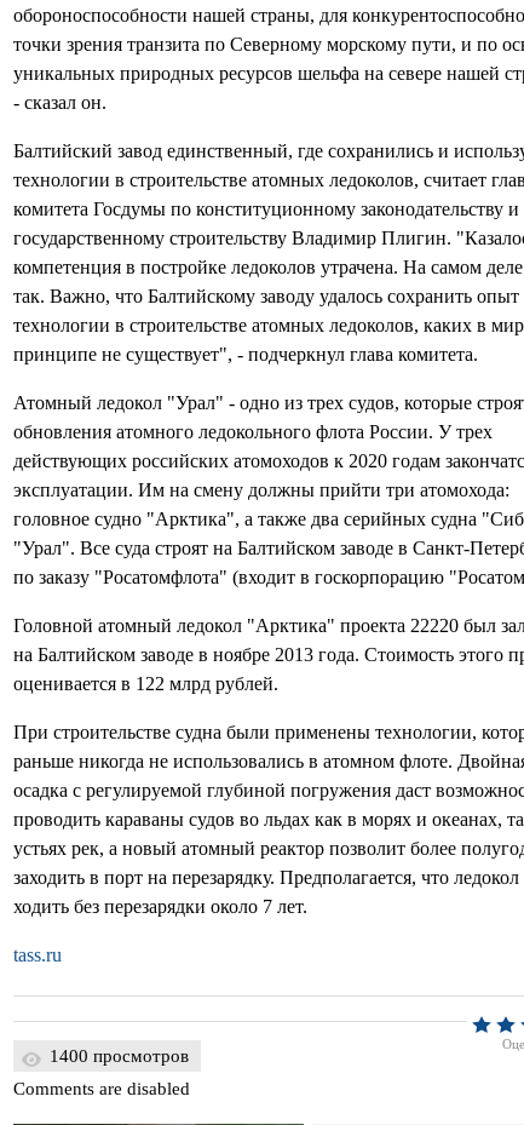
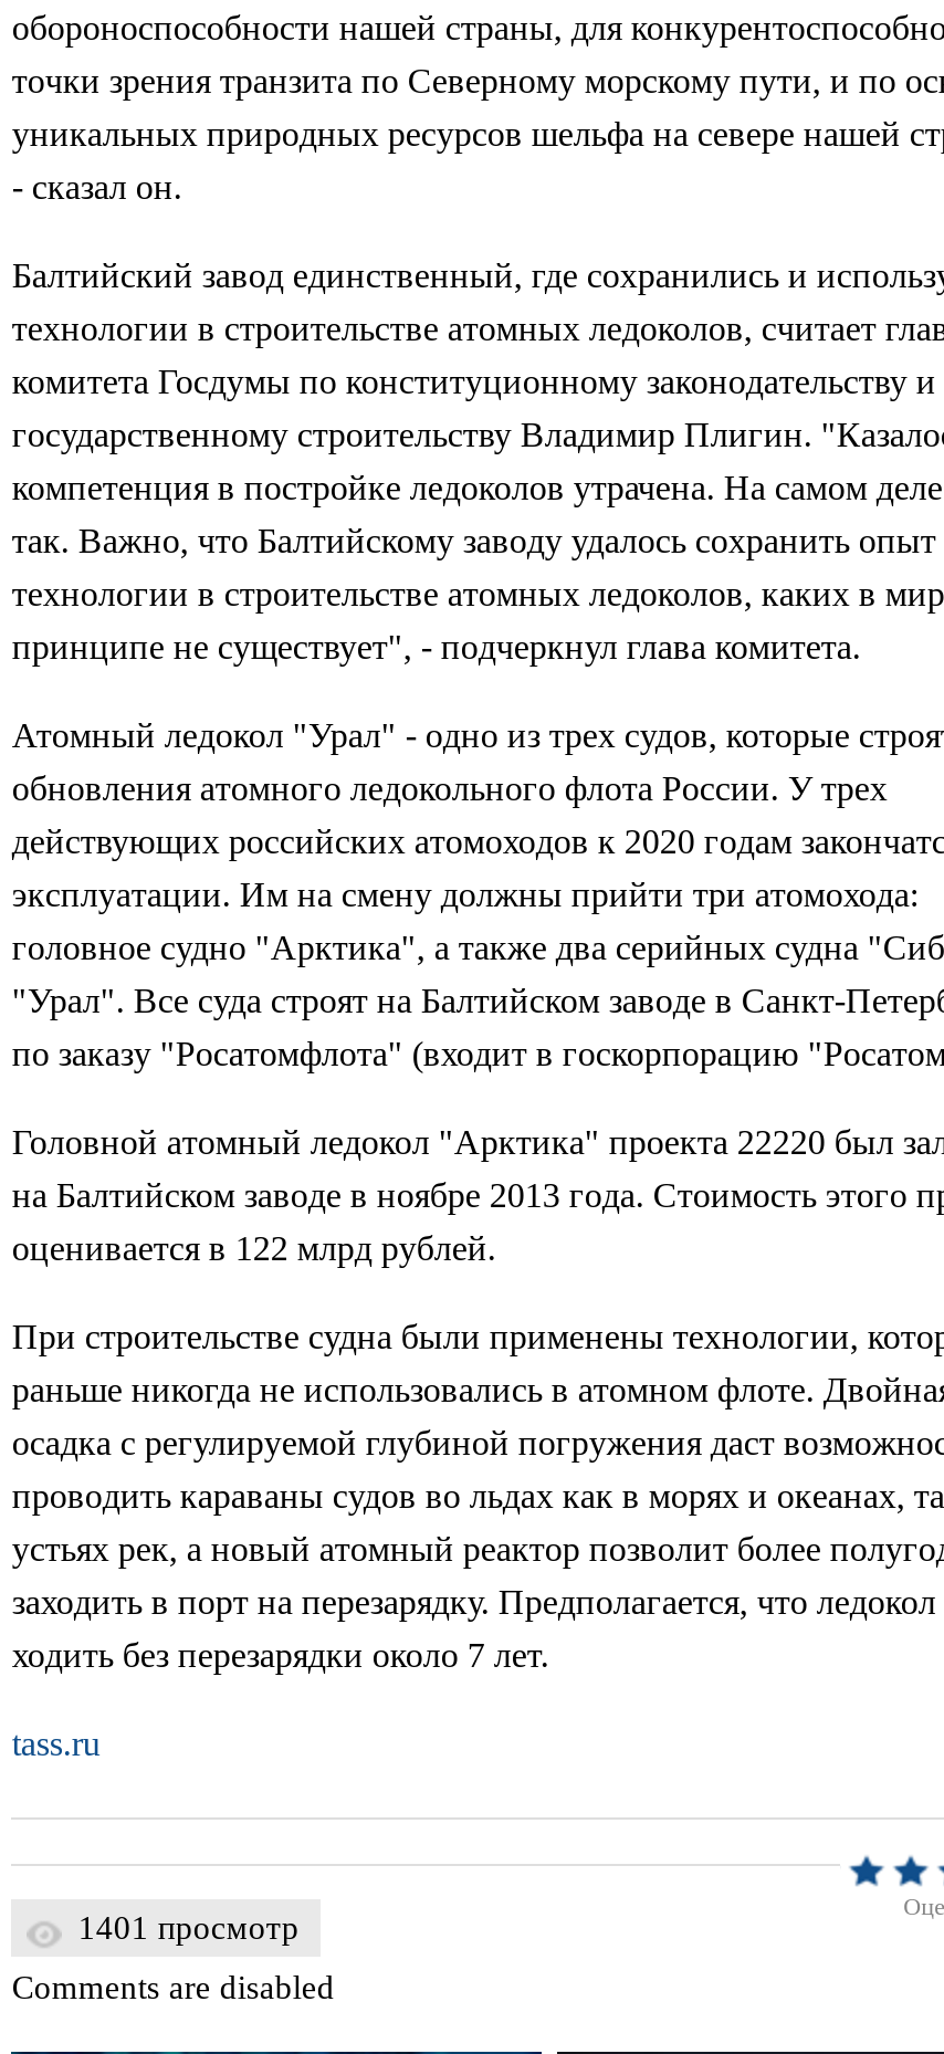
- 1400 просмотров
+ 1401 просмотр
